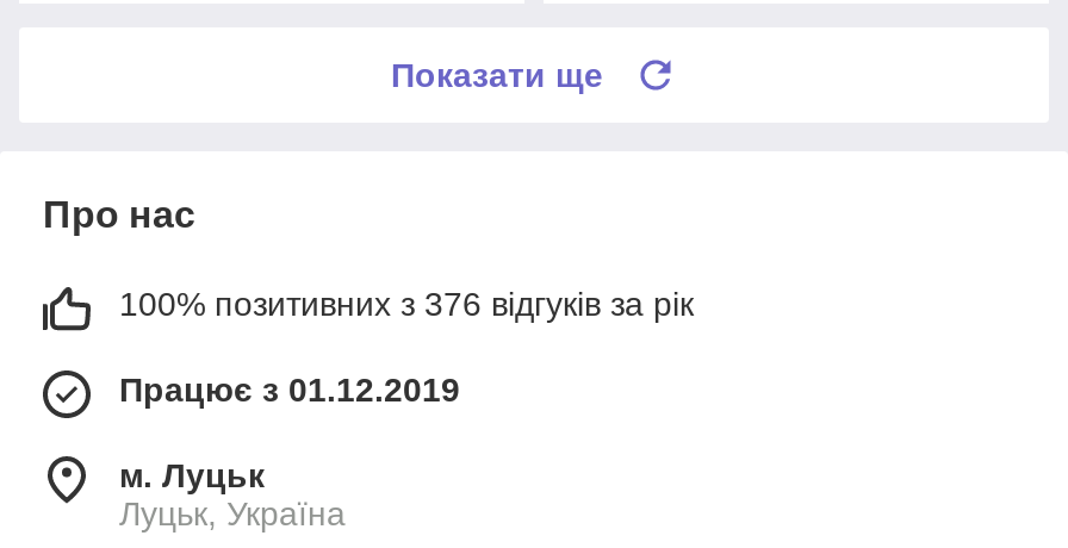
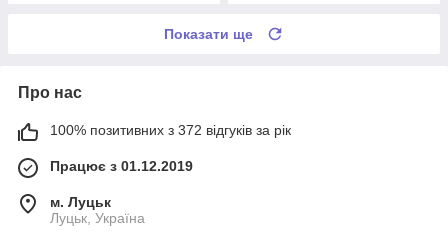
- 100% позитивних з 376 відгуків за рік
+ 100% позитивних з 372 відгуків за рік
